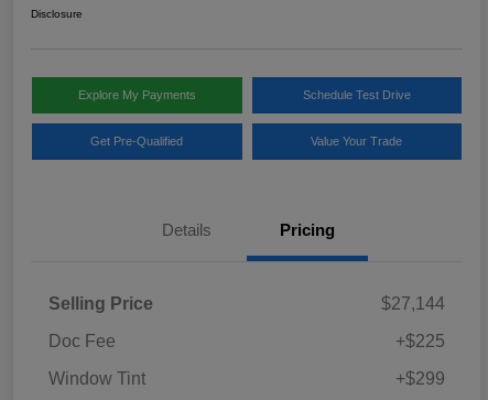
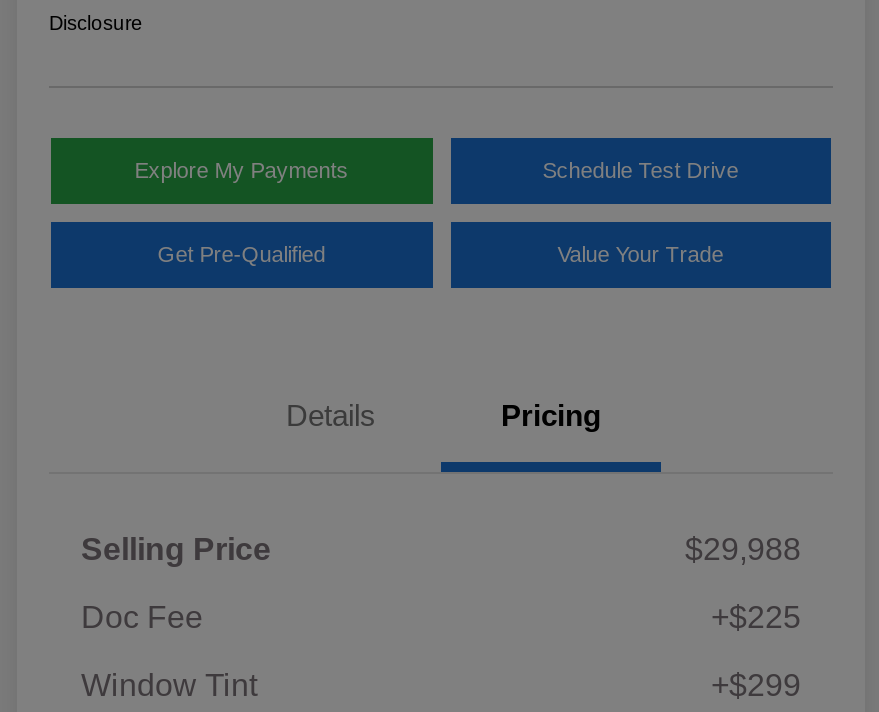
- $27,144
+ $29,988
